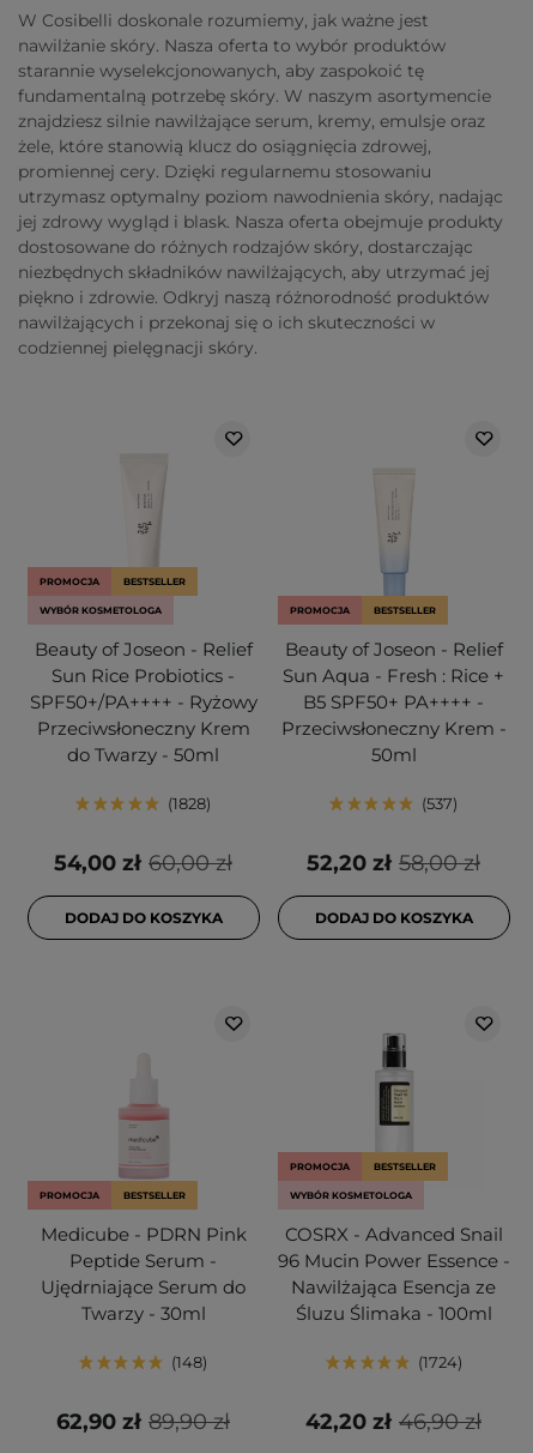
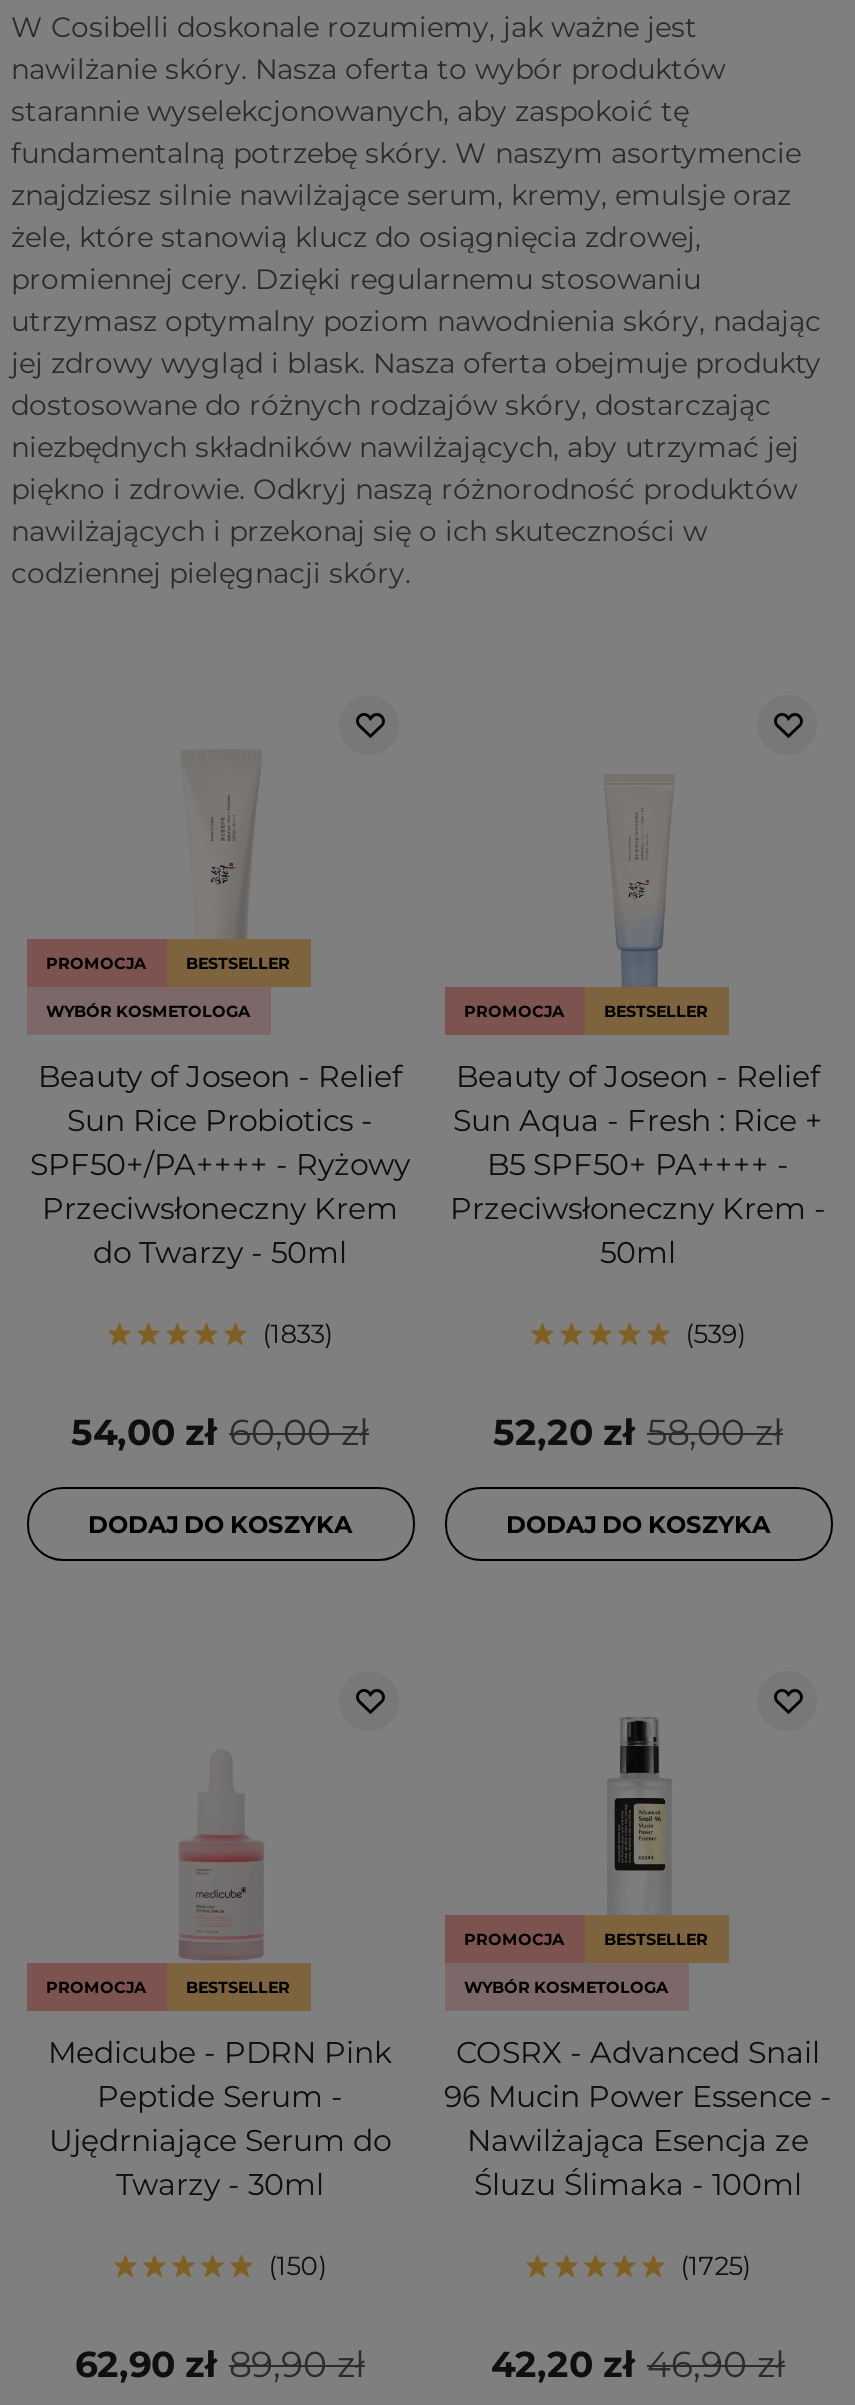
- 1828
+ 1833

- 537
+ 539

- 148
+ 150

- 1724
+ 1725
